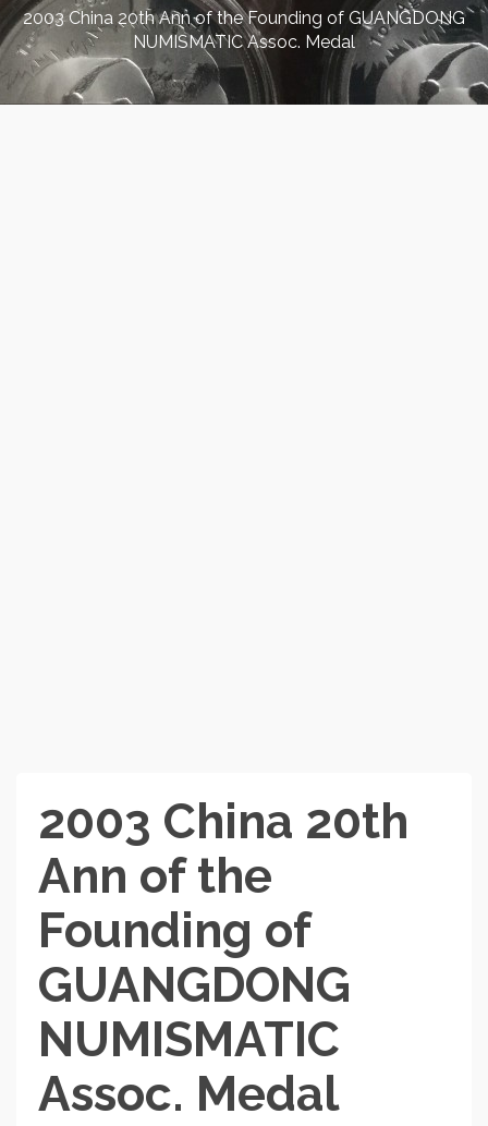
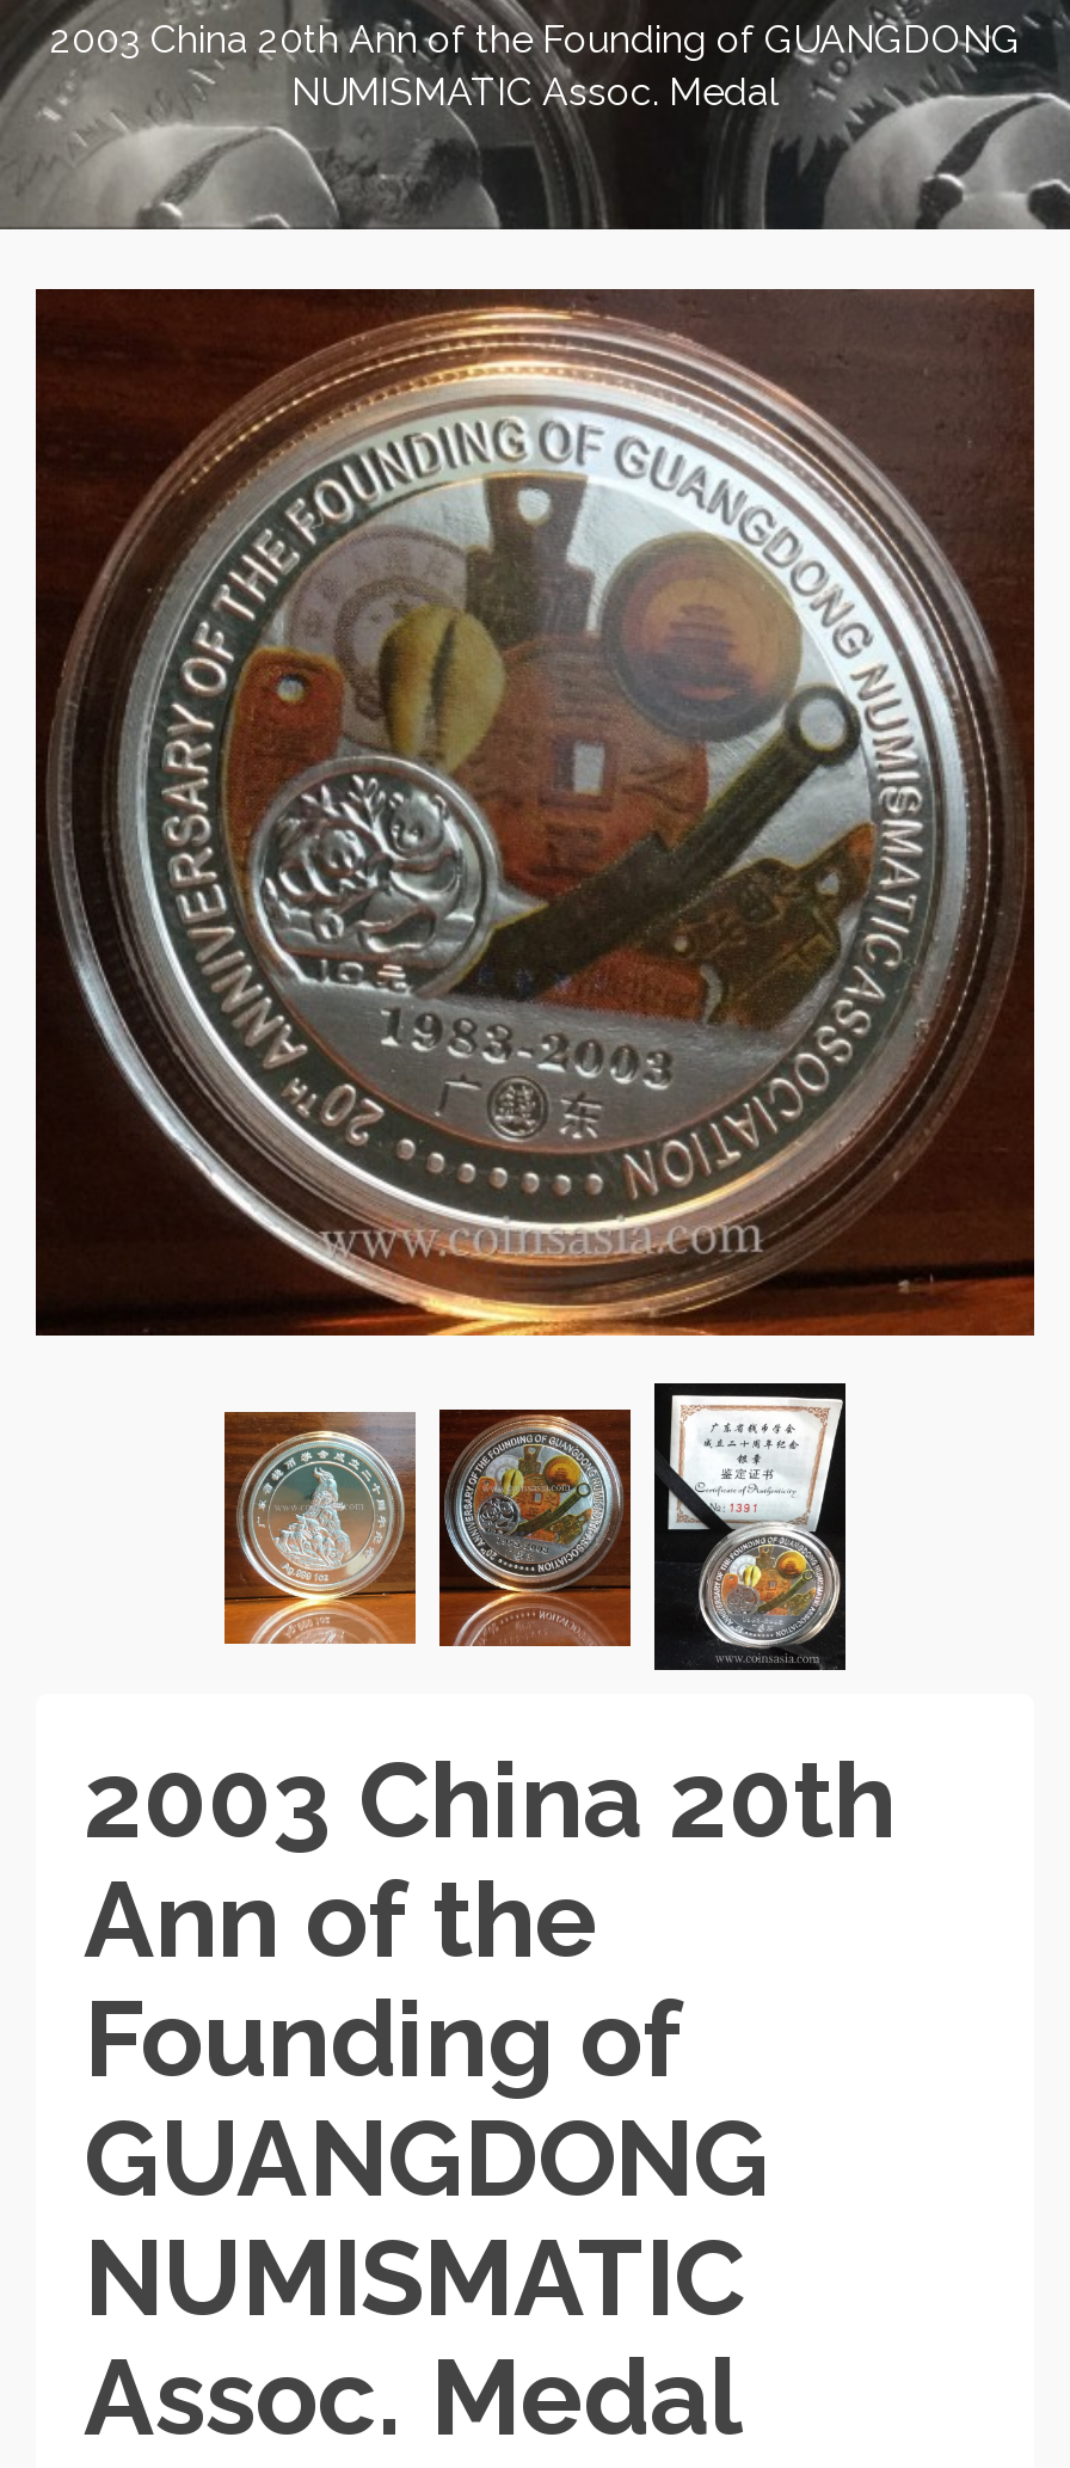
+ [image]

+ [image]

+ [image]

+ [image]
